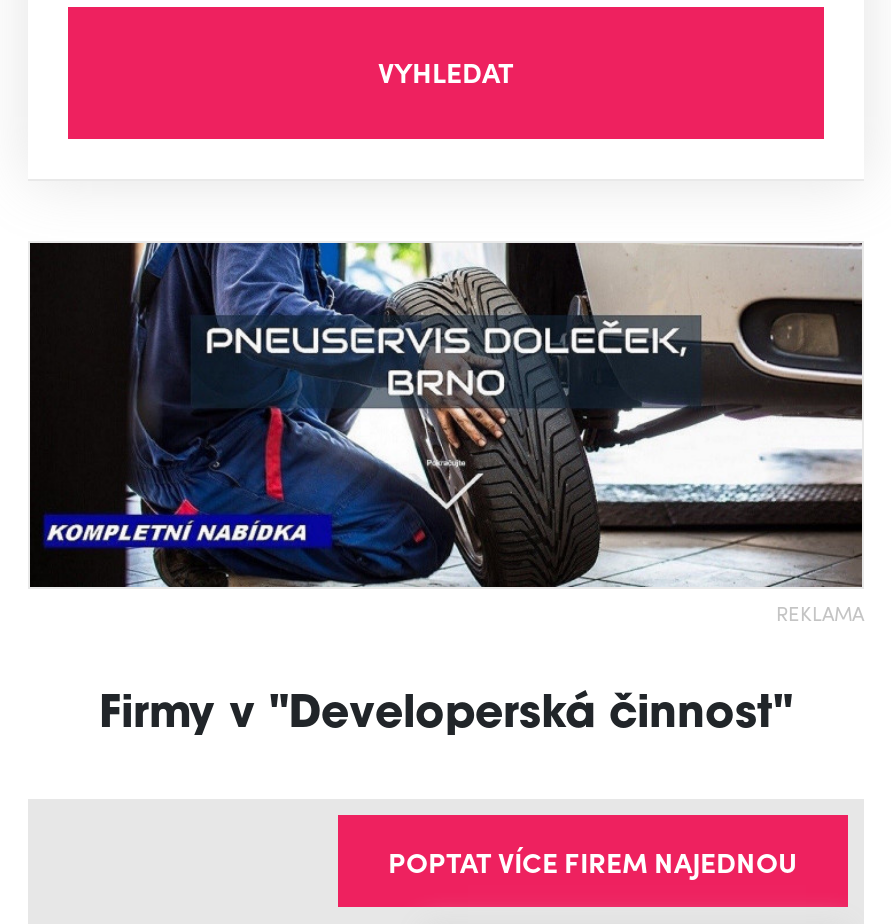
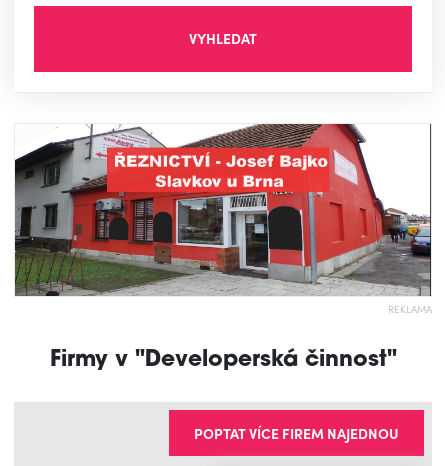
- [image]
+ [image]
